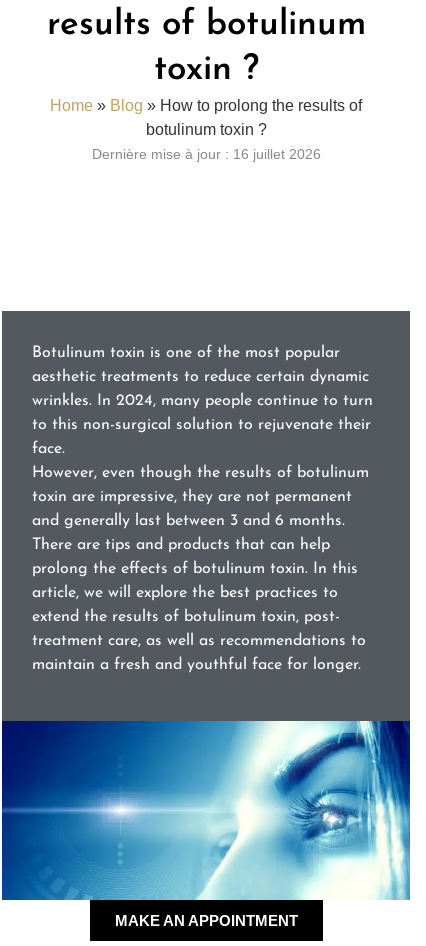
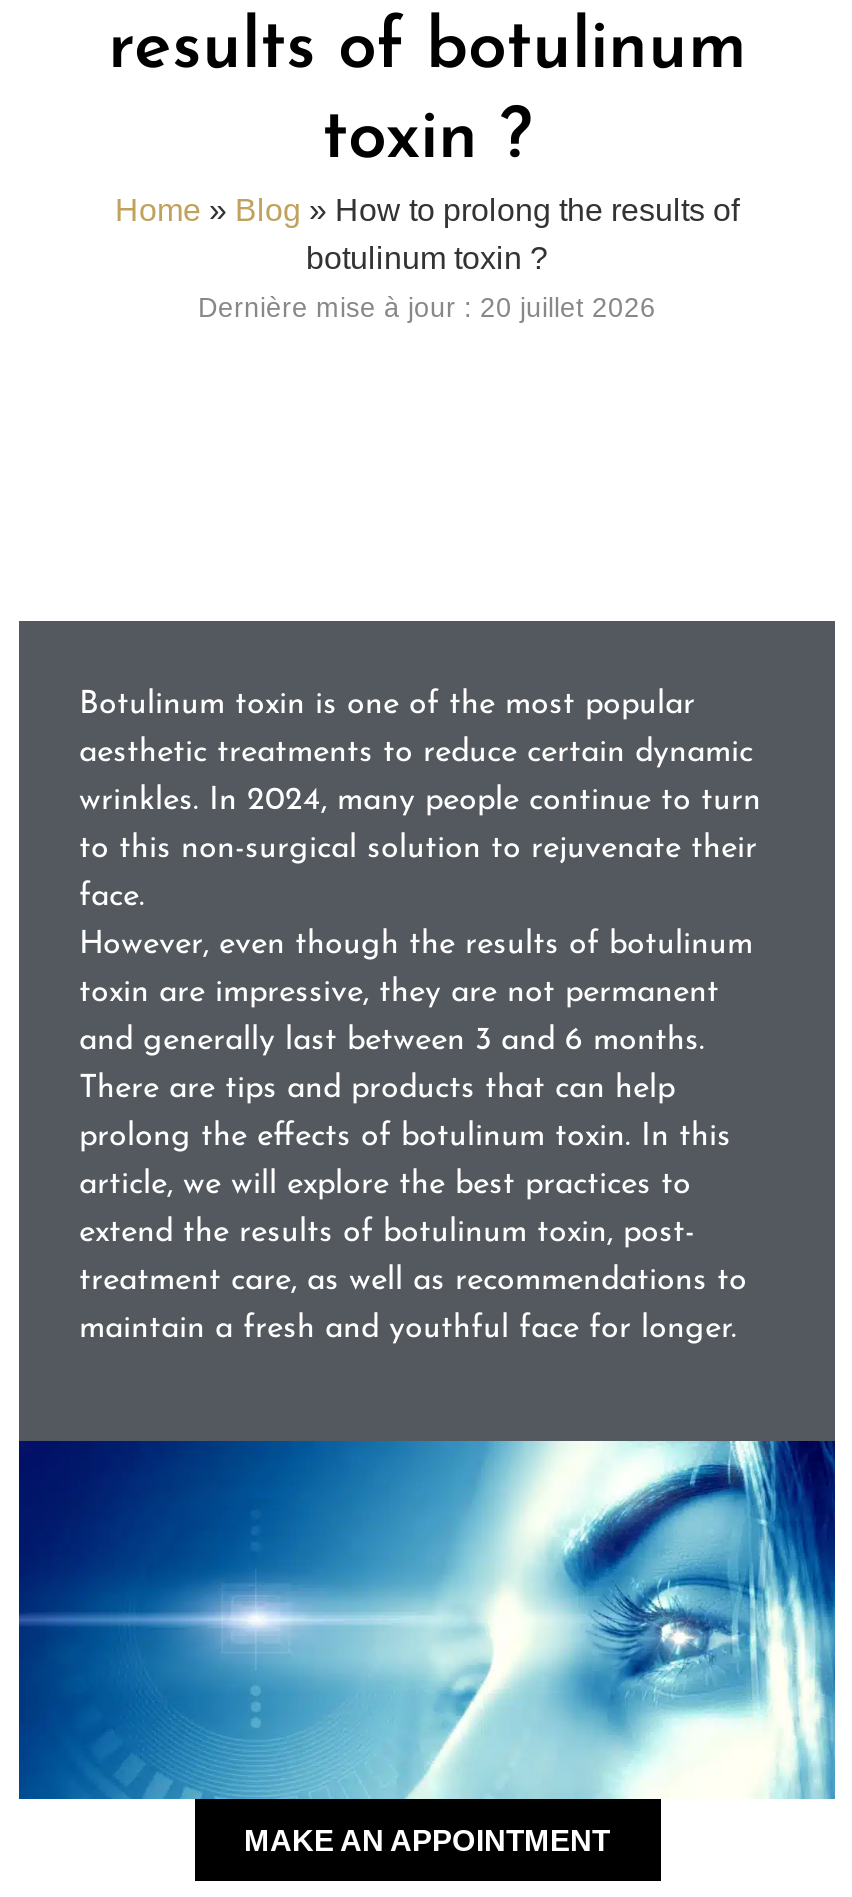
- Dernière mise à jour : 16 juillet 2026
+ Dernière mise à jour : 20 juillet 2026
